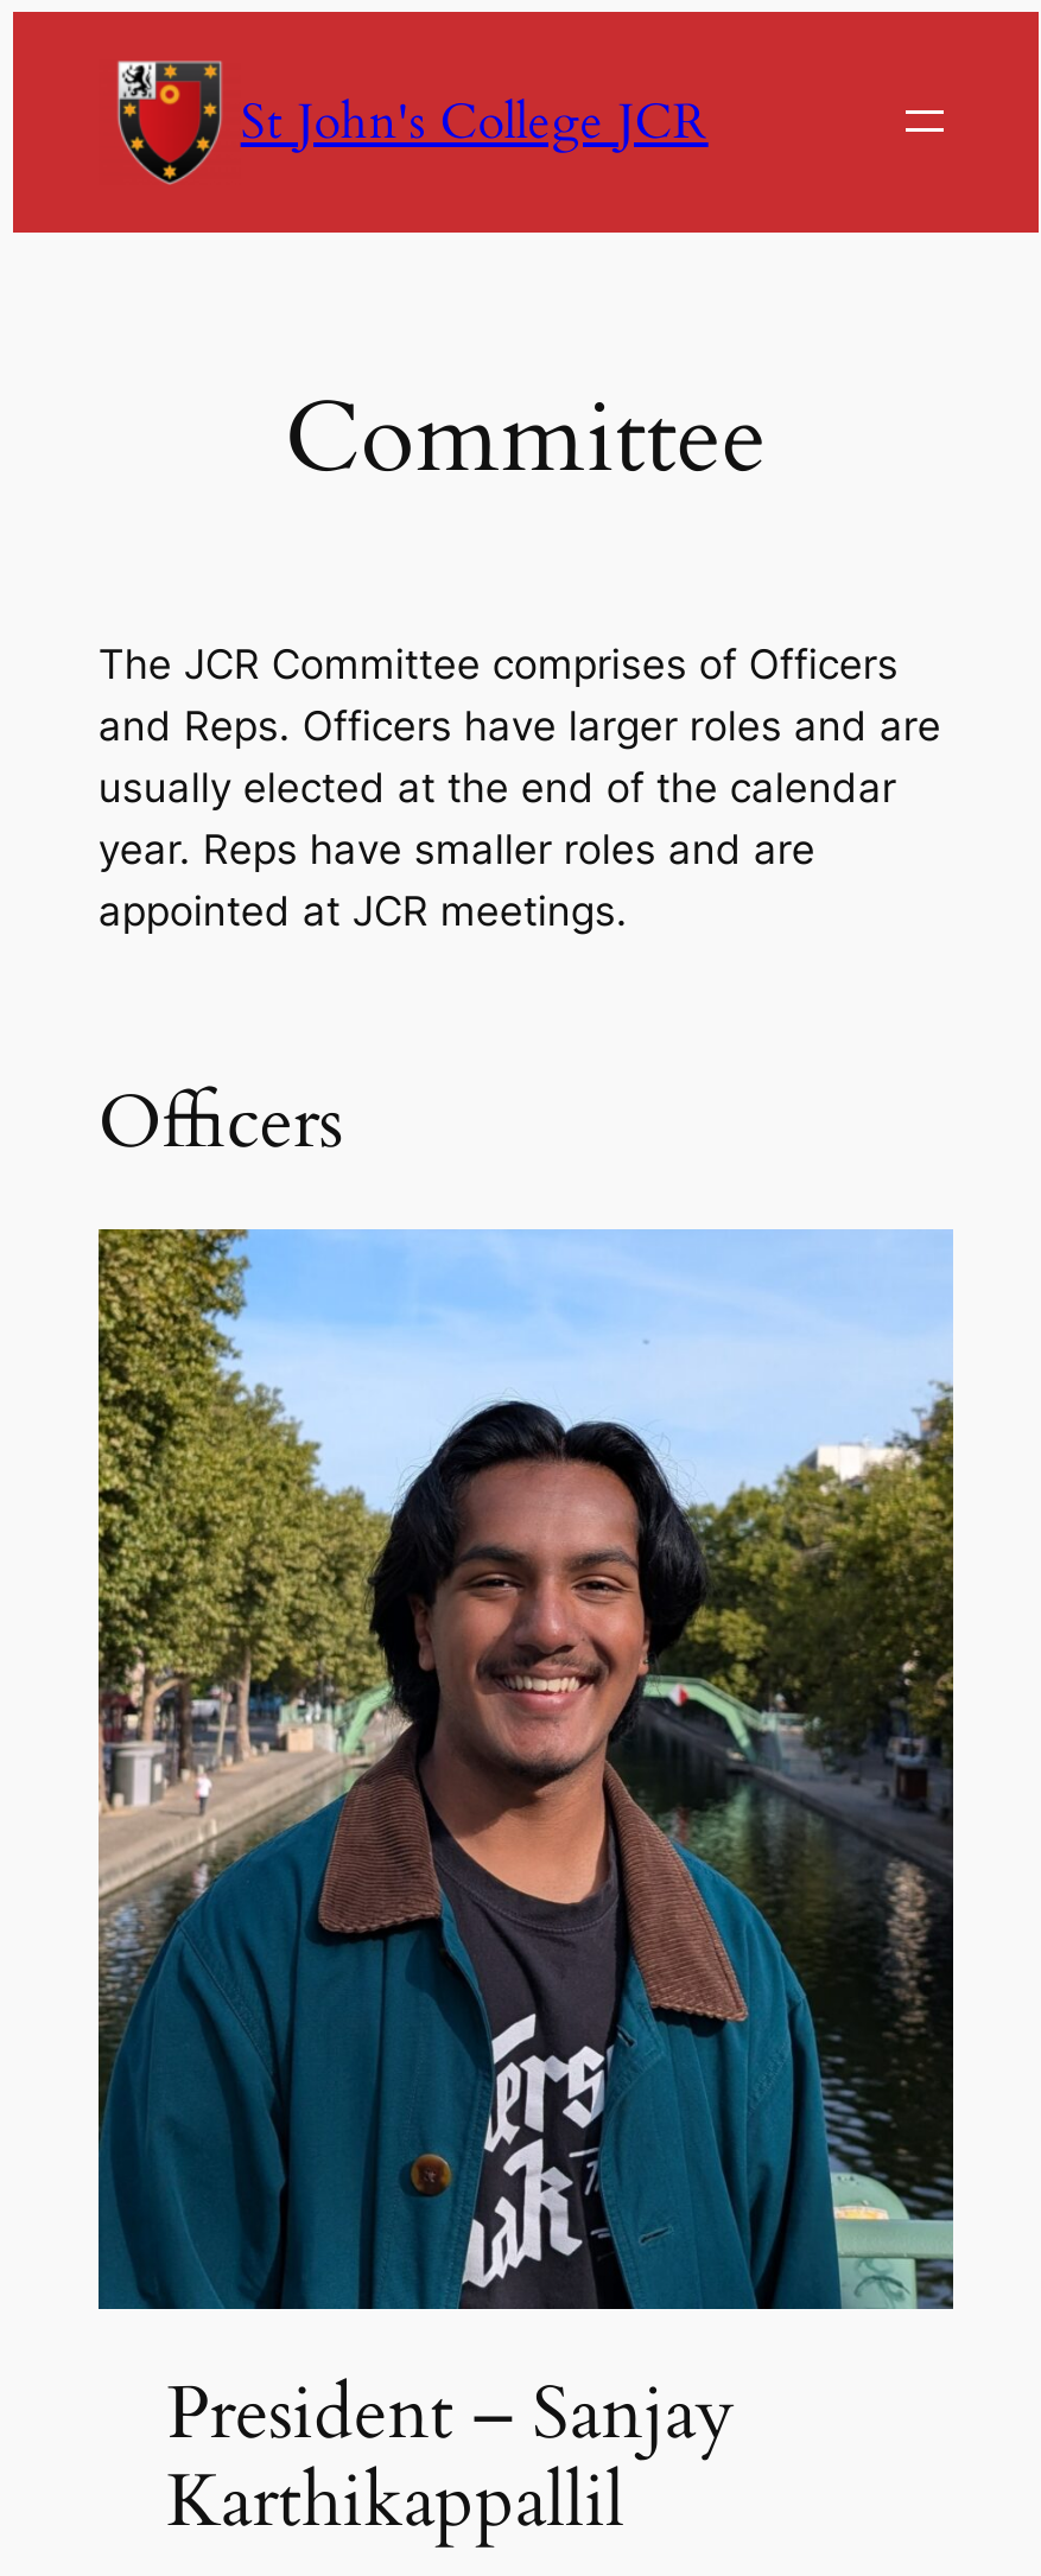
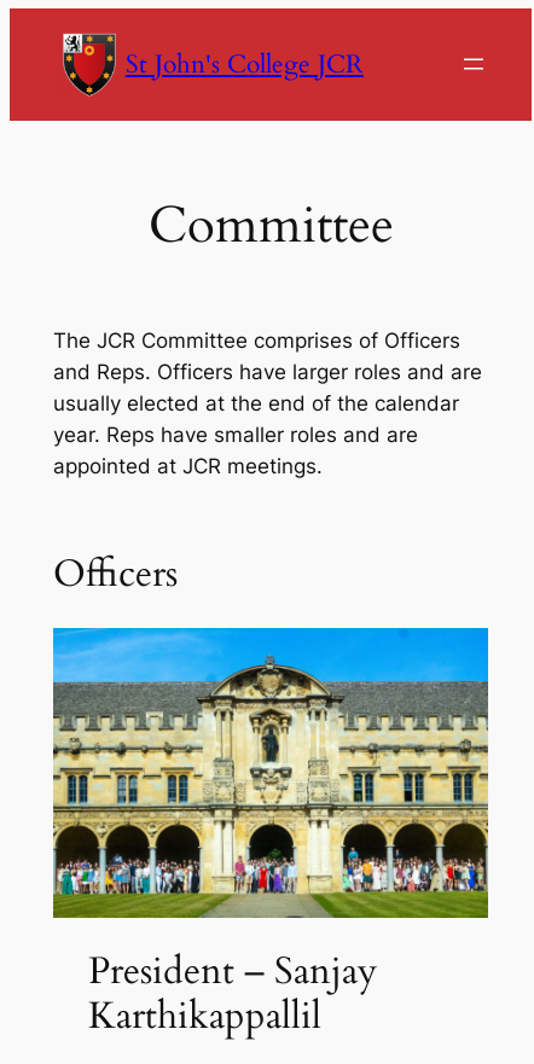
- [image]
+ [image]
